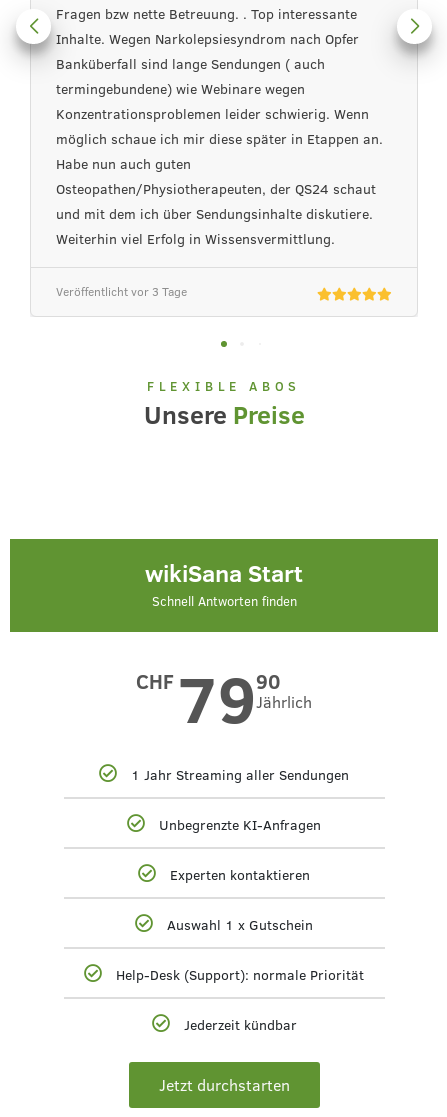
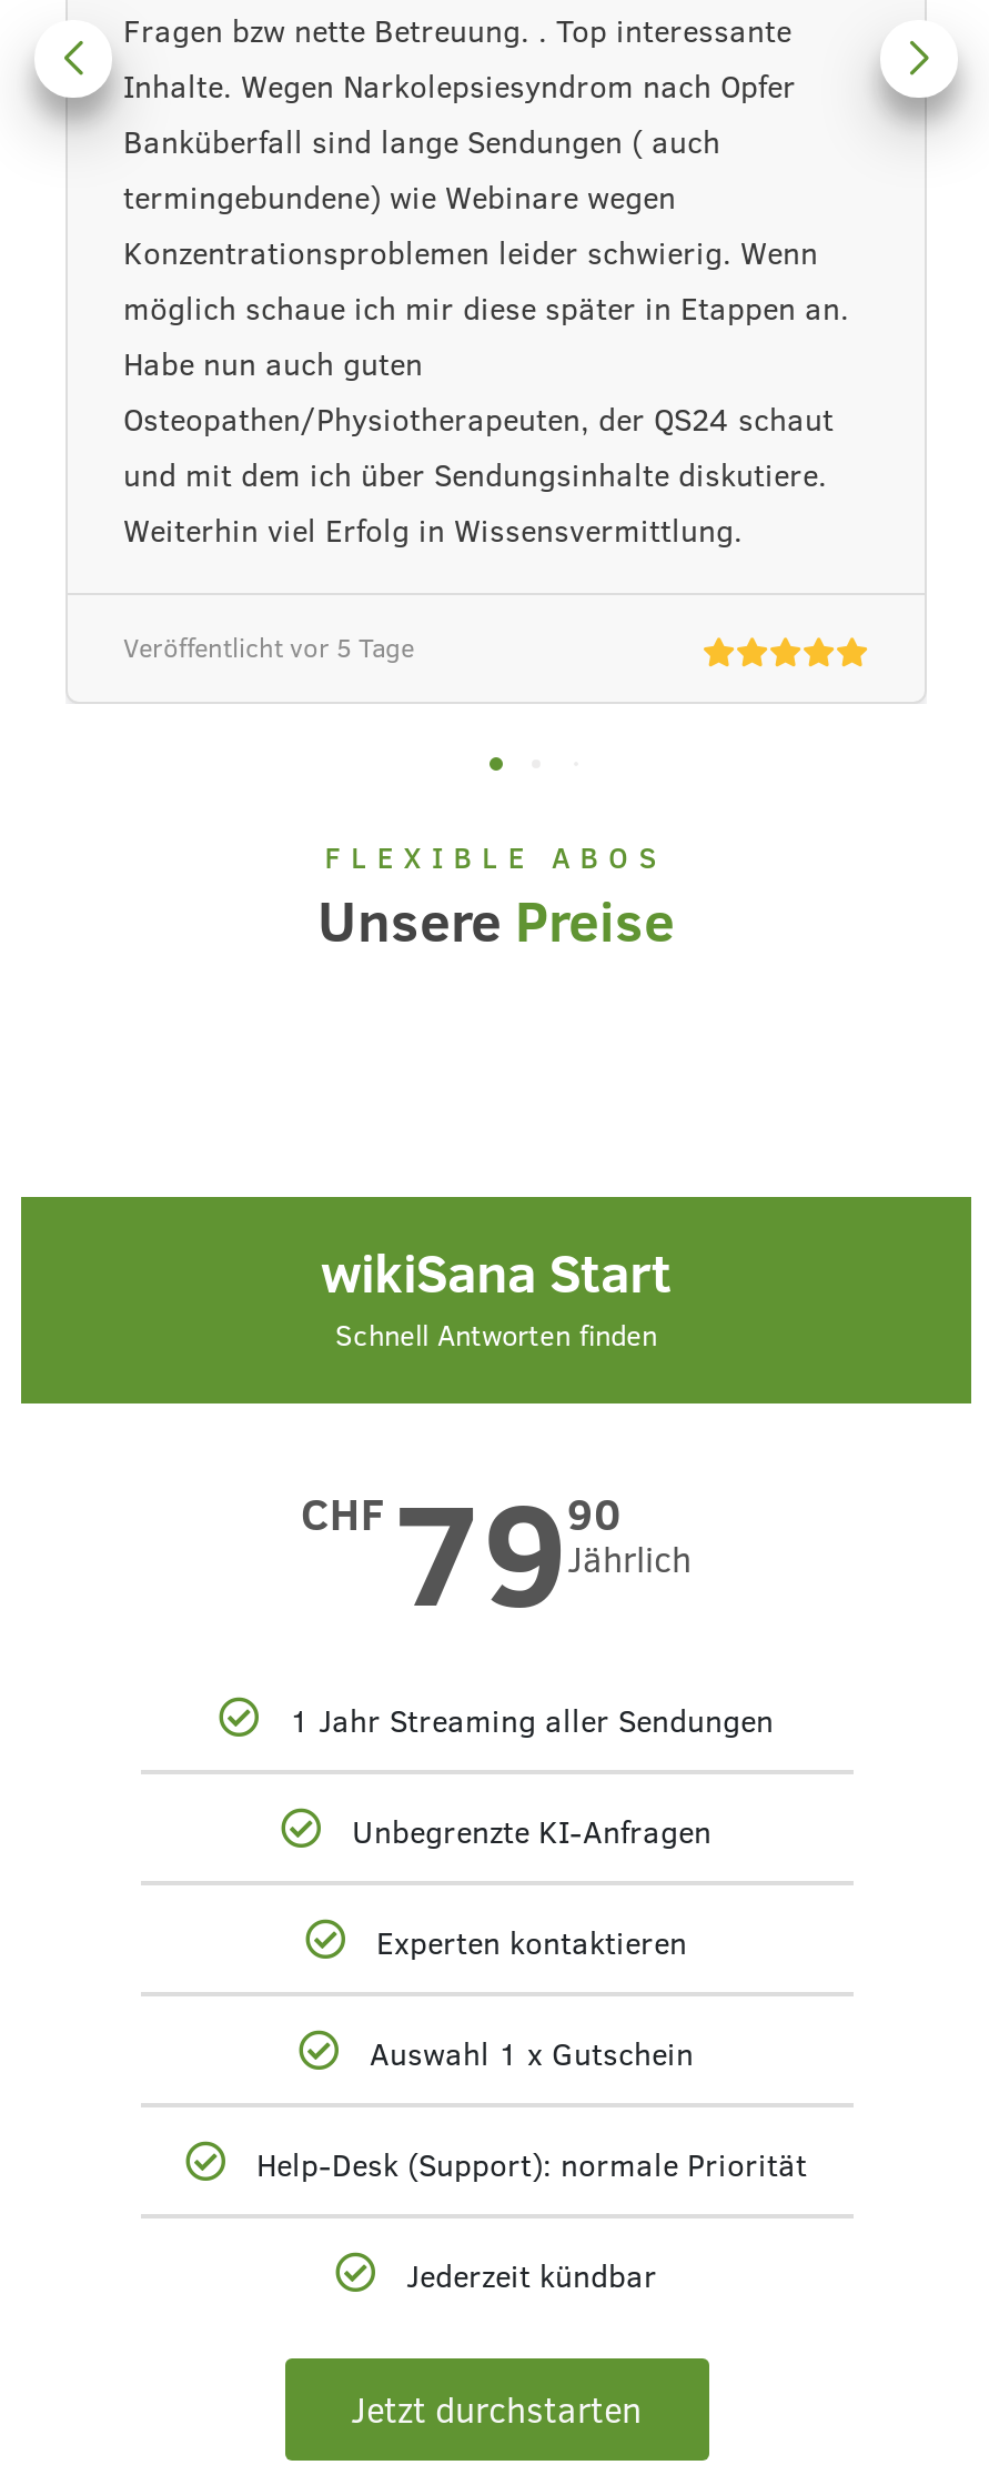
- Veröffentlicht vor 3 Tage
+ Veröffentlicht vor 5 Tage
